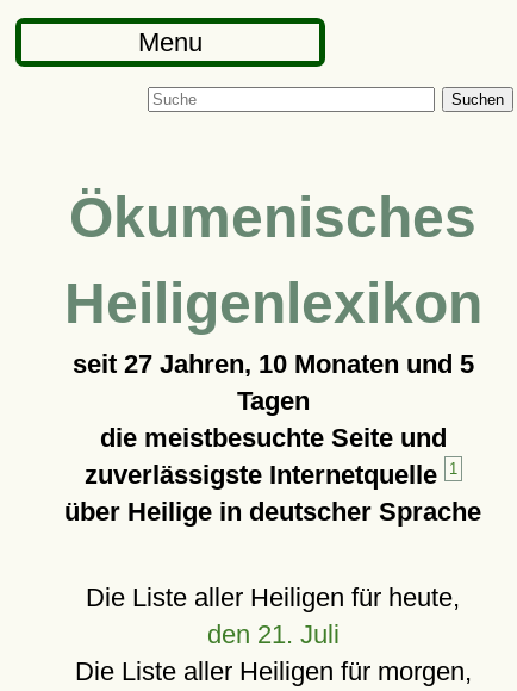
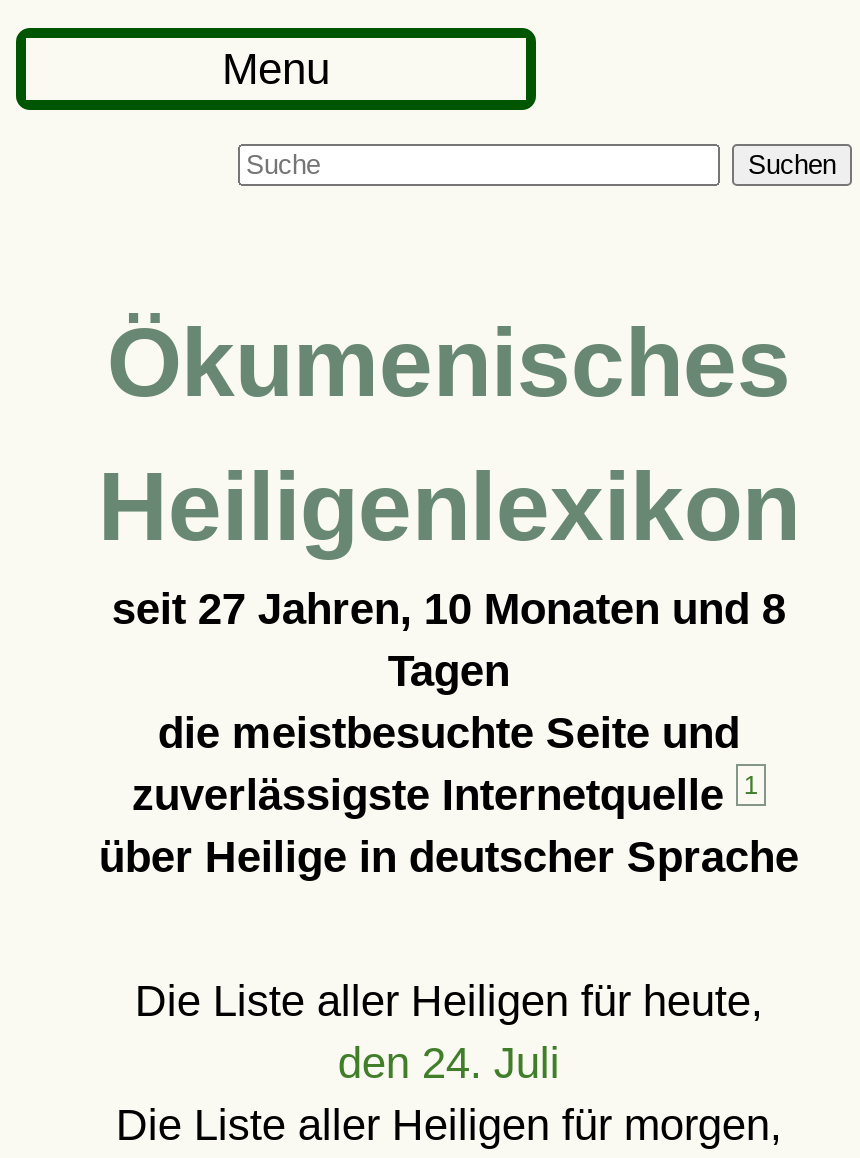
- seit 27 Jahren, 10 Monaten und 5
+ seit 27 Jahren, 10 Monaten und 8

- den 21. Juli
+ den 24. Juli
